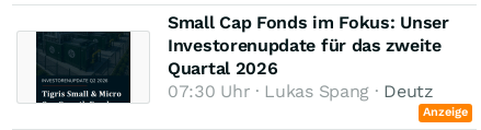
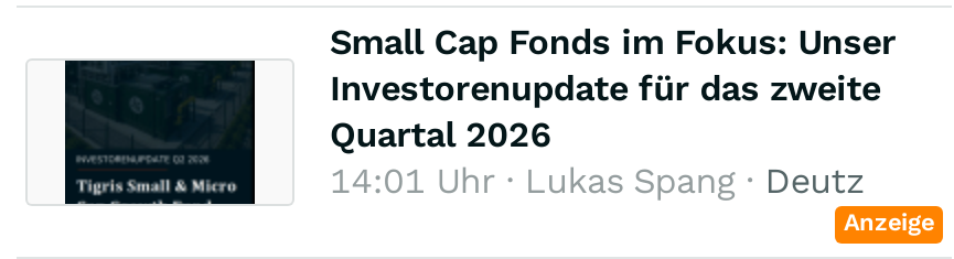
- 07:30 Uhr · Lukas Spang · Deutz
+ 14:01 Uhr · Lukas Spang · Deutz
